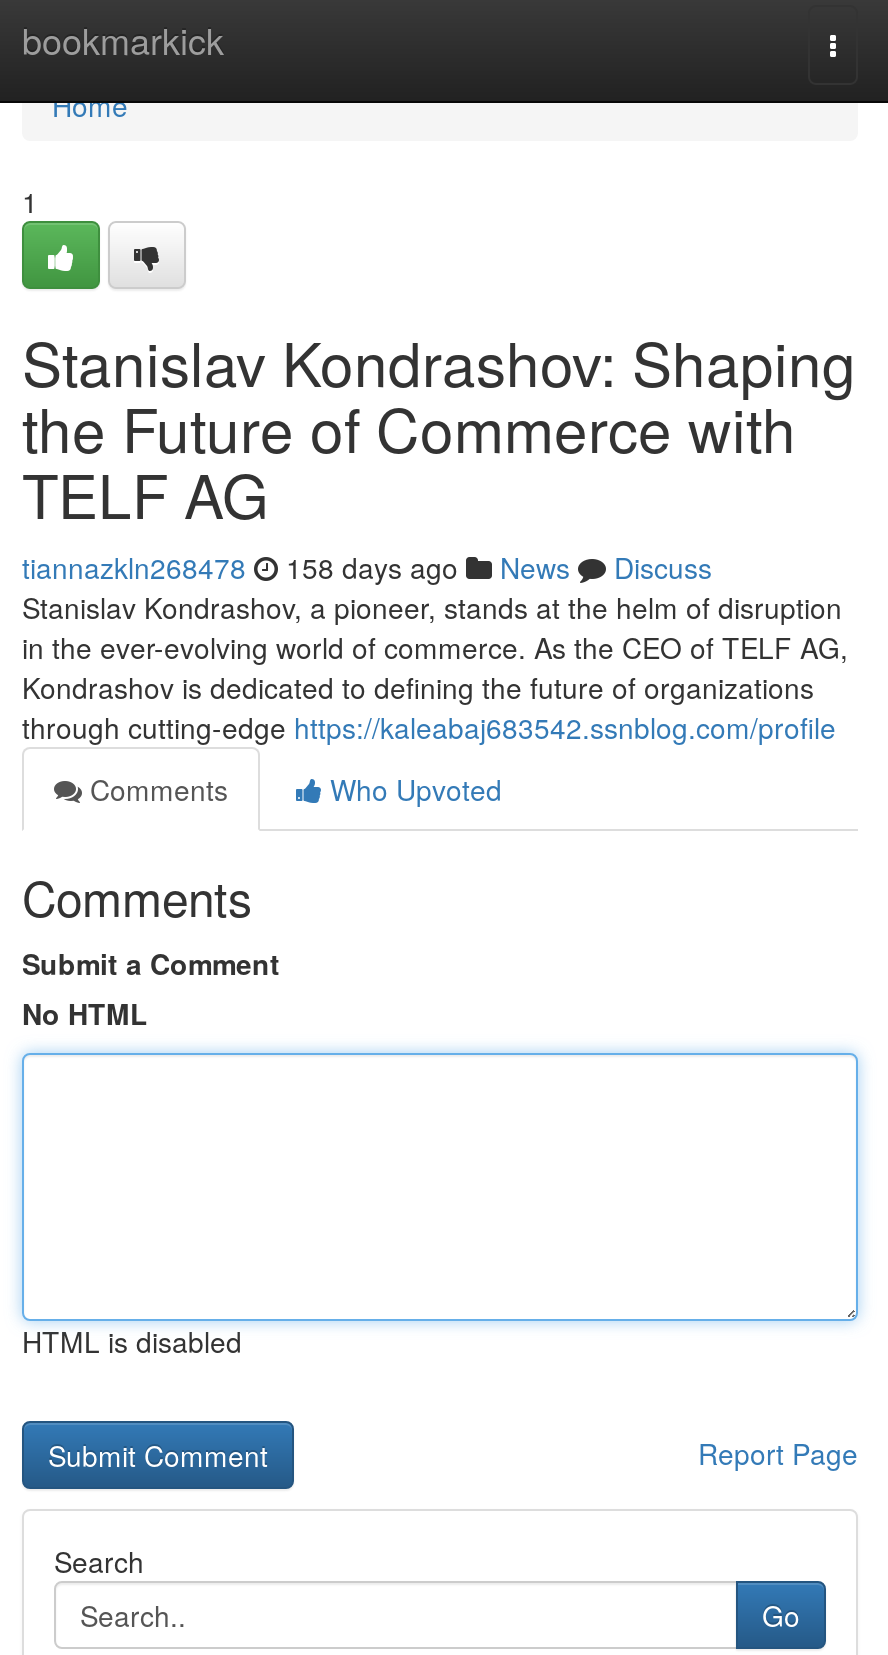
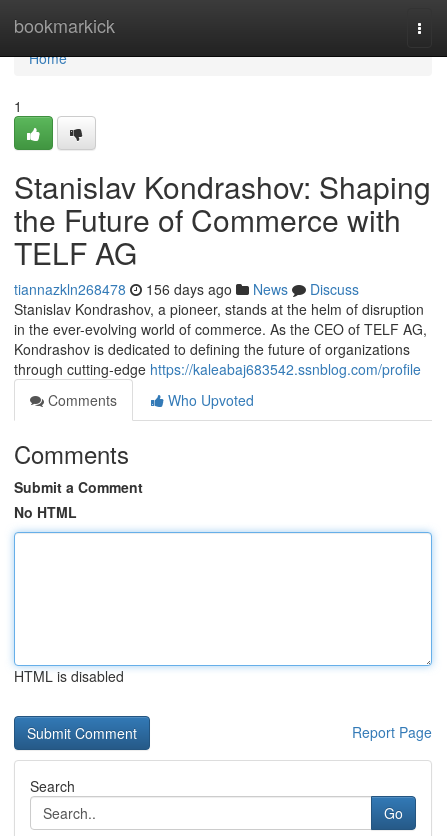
- tiannazkln268478 158 days ago News Discuss
+ tiannazkln268478 156 days ago News Discuss
